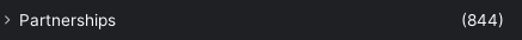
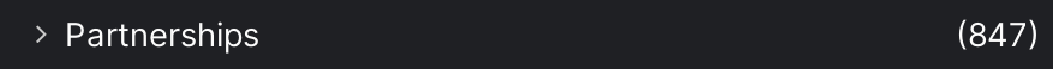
- (844)
+ (847)
